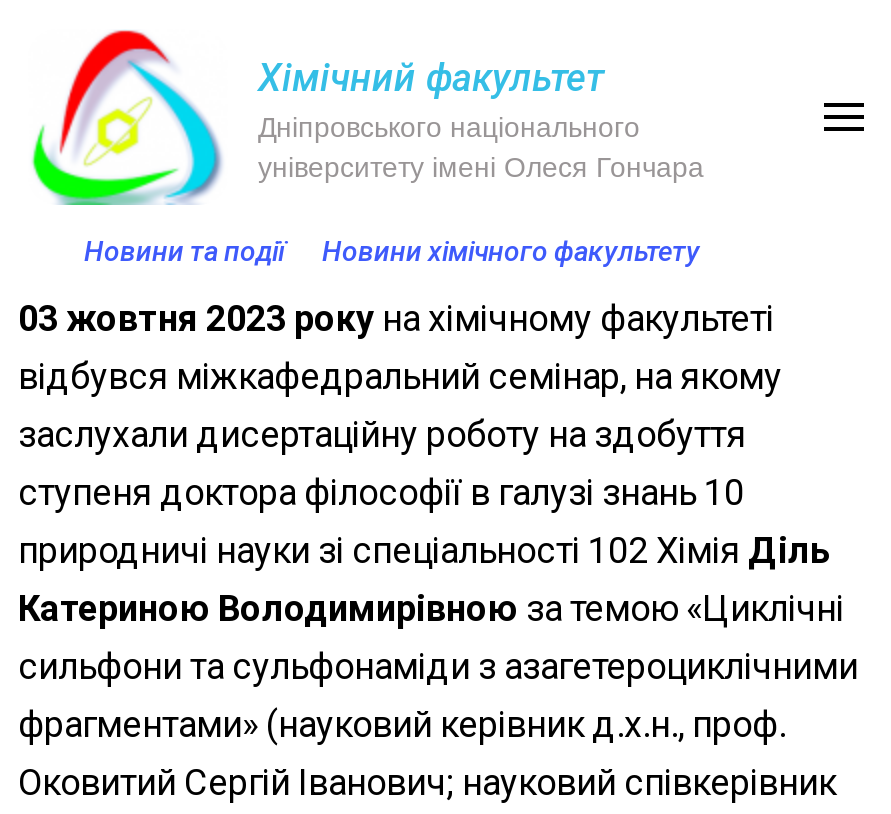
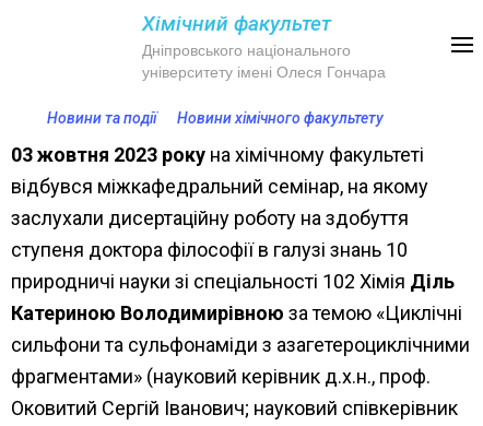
- [image]
